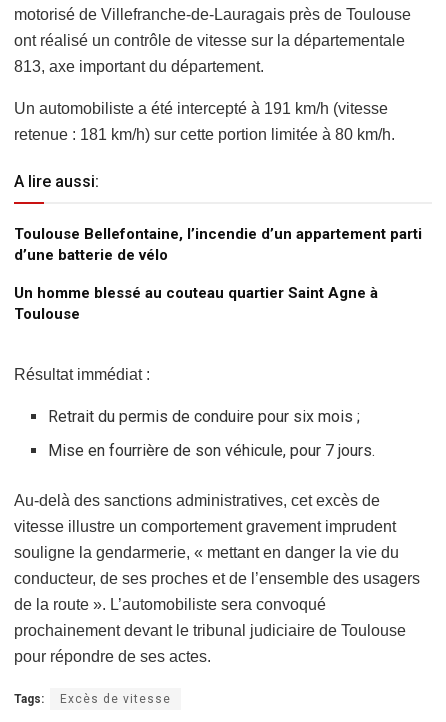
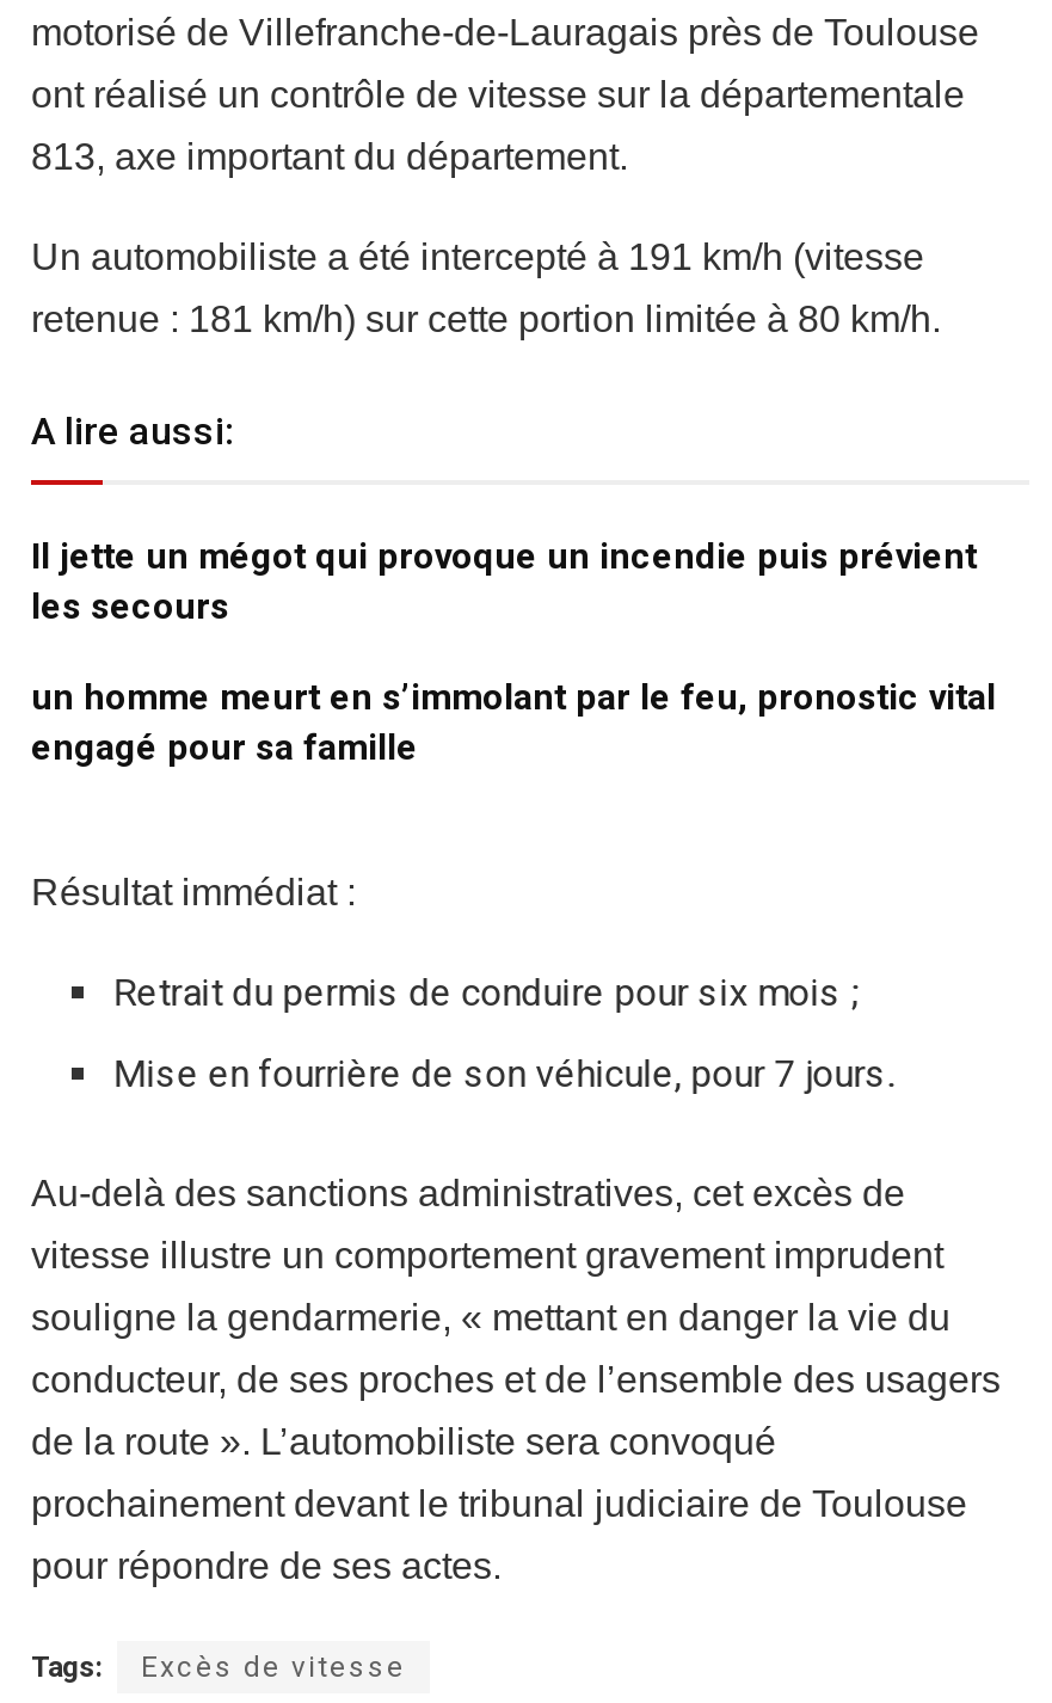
- Toulouse Bellefontaine, l’incendie d’un appartement parti
- d’une batterie de vélo
+ Il jette un mégot qui provoque un incendie puis prévient
+ les secours

- Un homme blessé au couteau quartier Saint Agne à
- Toulouse
+ un homme meurt en s’immolant par le feu, pronostic vital
+ engagé pour sa famille
